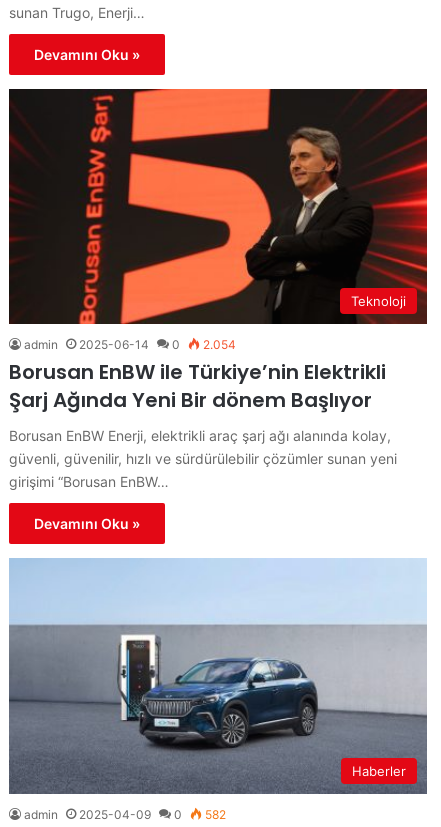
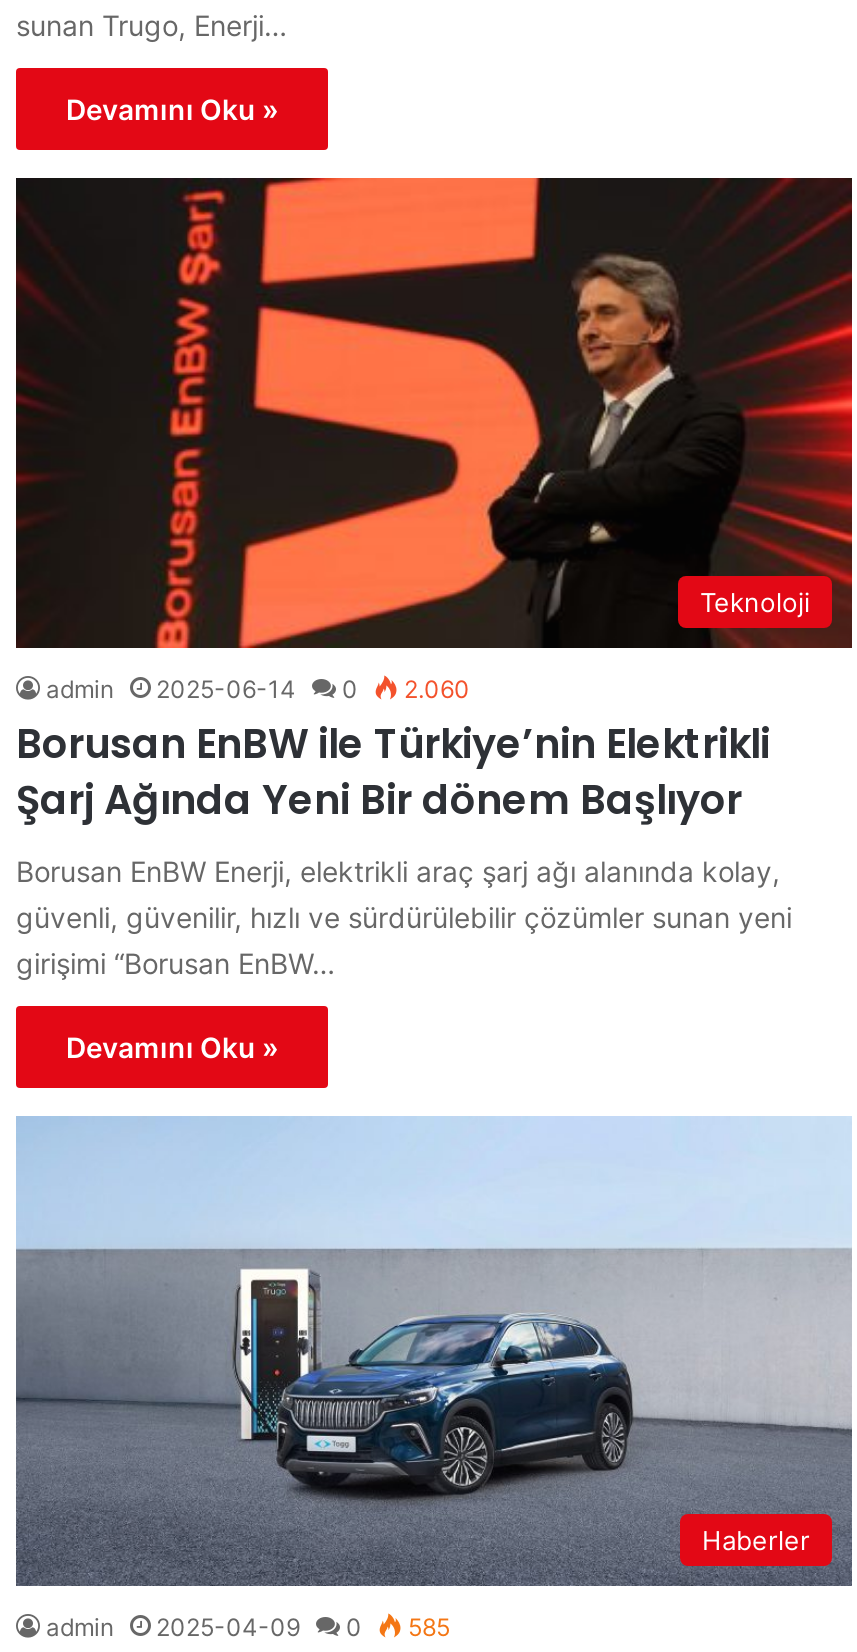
- admin 2025-06-14 0 2.054
+ admin 2025-06-14 0 2.060

- admin 2025-04-09 0 582
+ admin 2025-04-09 0 585
